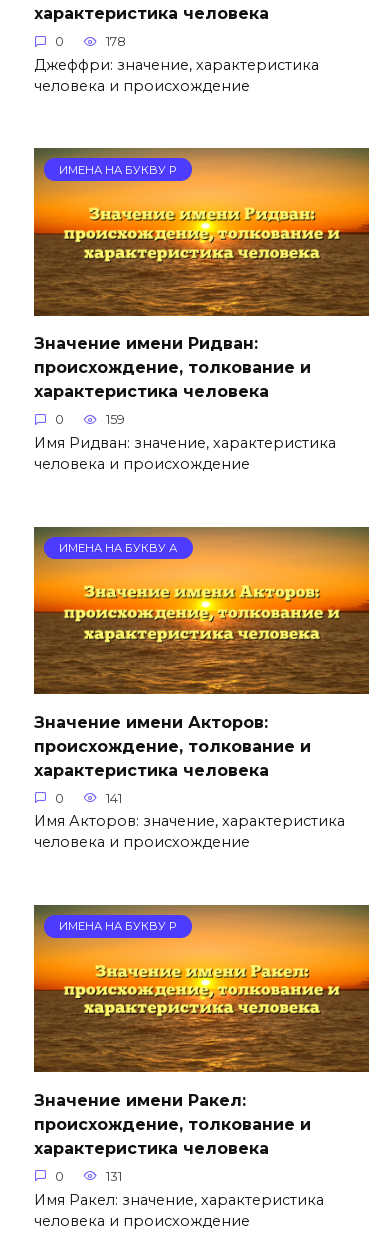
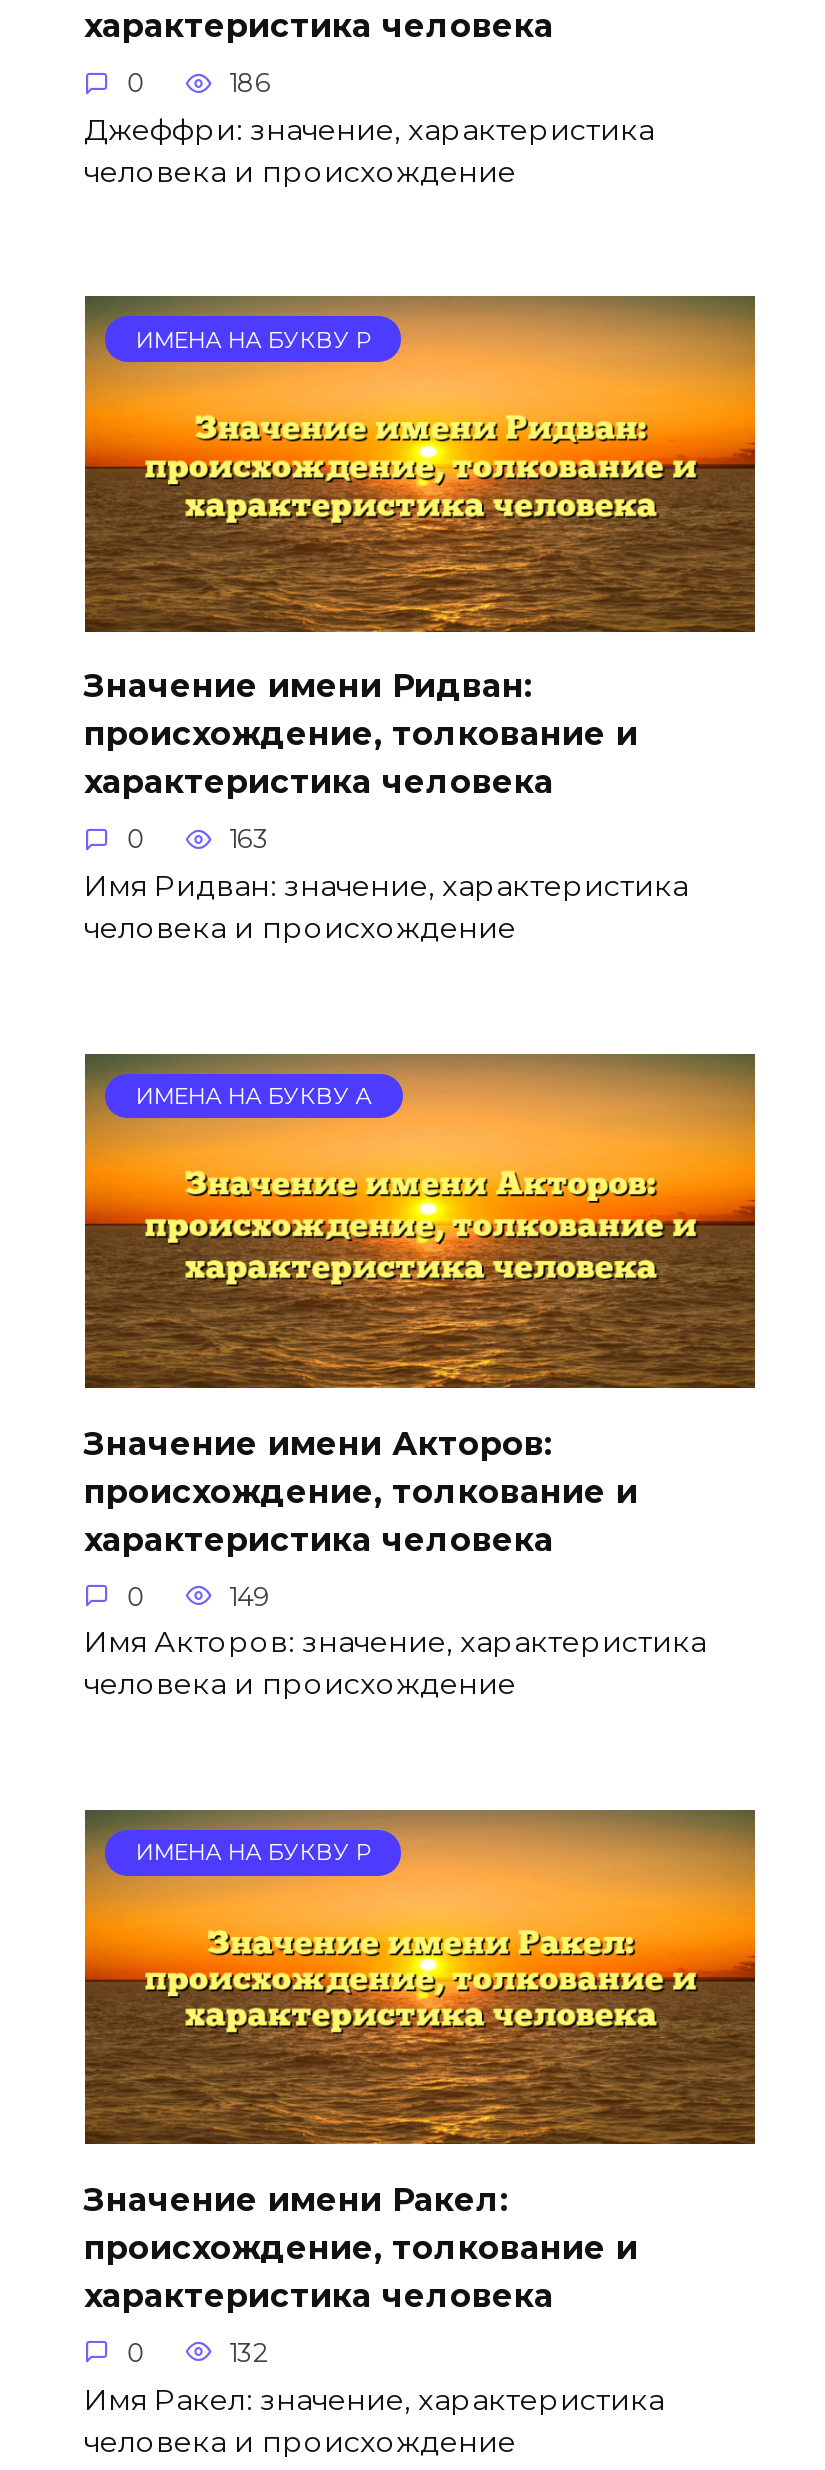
- 178
+ 186

- 159
+ 163

- 141
+ 149

- 131
+ 132
